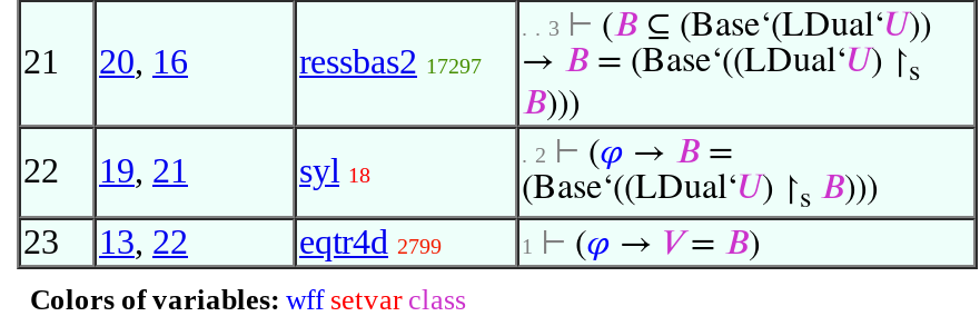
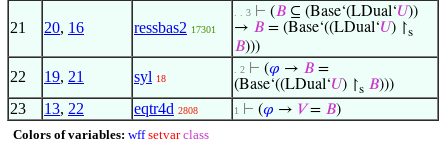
- ressbas2 17297
+ ressbas2 17301

- eqtr4d 2799
+ eqtr4d 2808
